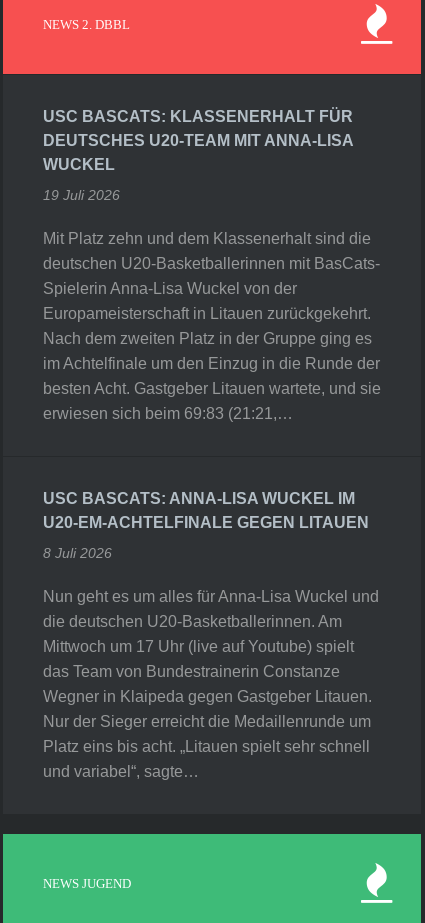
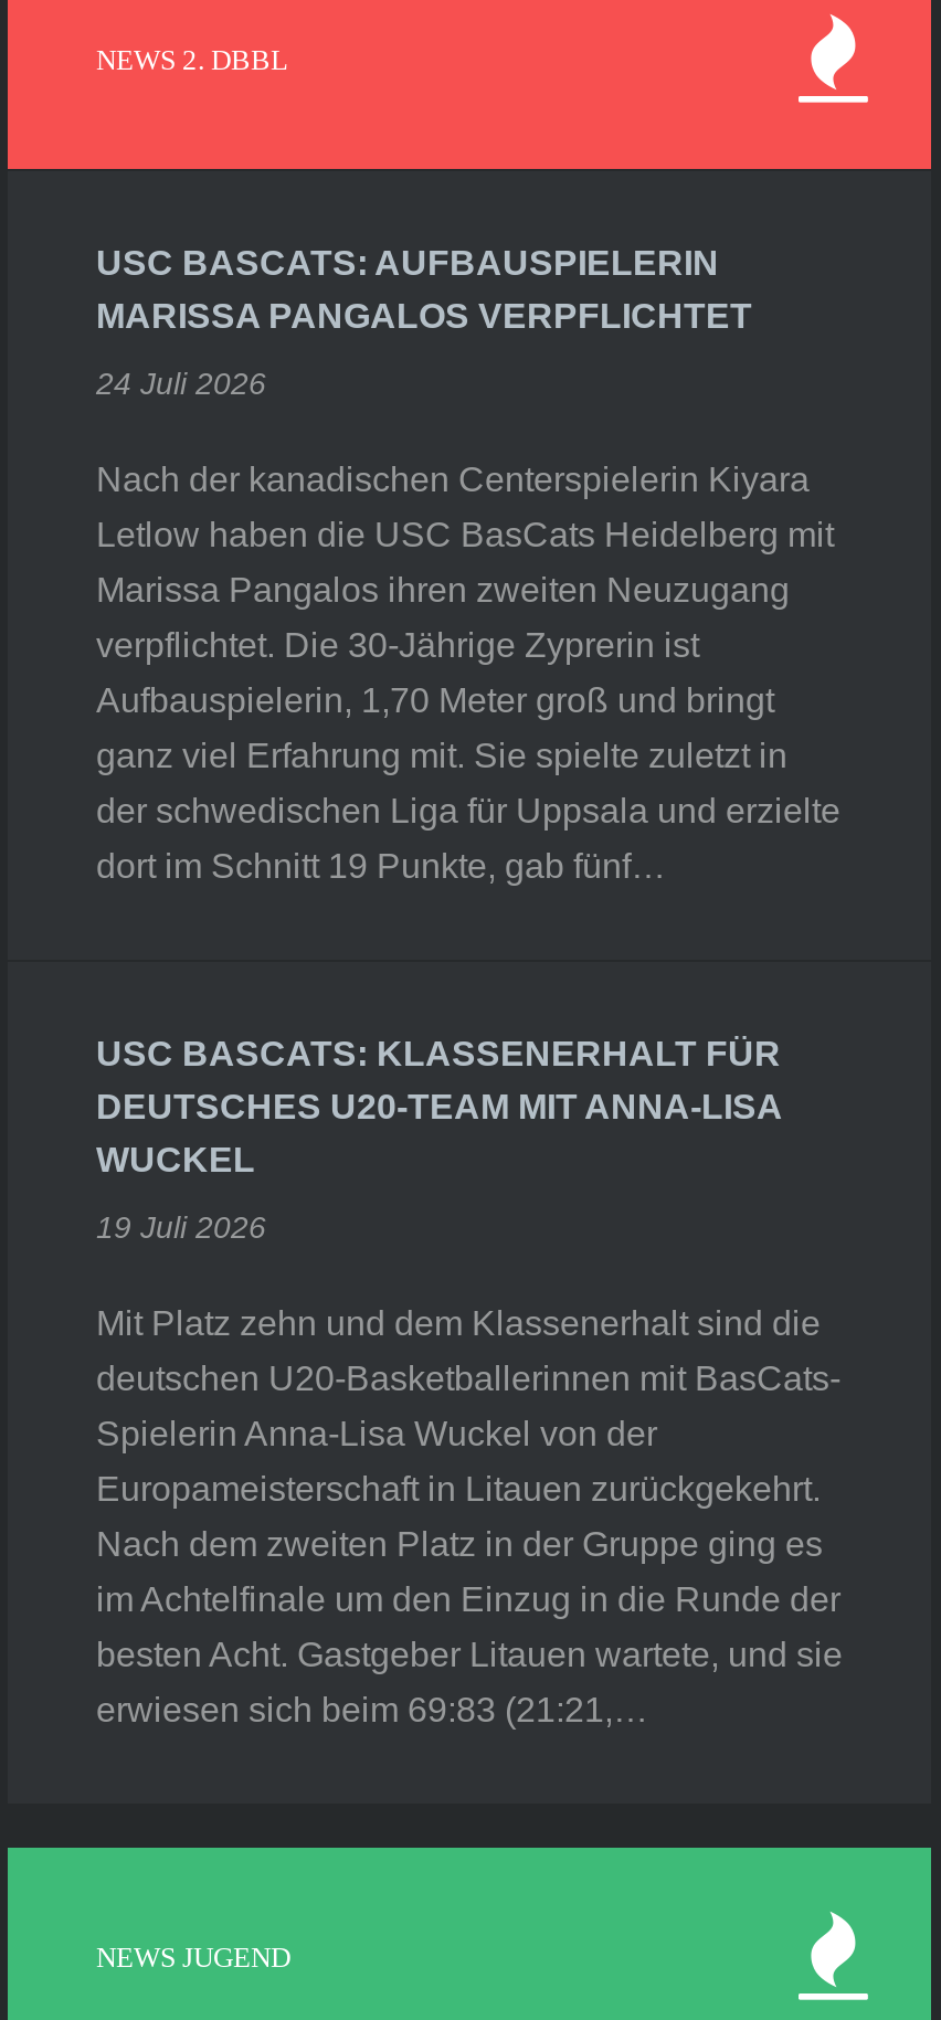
+ USC BASCATS: AUFBAUSPIELERIN
+ MARISSA PANGALOS VERPFLICHTET
+ 24 Juli 2026
+ Nach der kanadischen Centerspielerin Kiyara
+ Letlow haben die USC BasCats Heidelberg mit
+ Marissa Pangalos ihren zweiten Neuzugang
+ verpflichtet. Die 30-Jährige Zyprerin ist
+ Aufbauspielerin, 1,70 Meter groß und bringt
+ ganz viel Erfahrung mit. Sie spielte zuletzt in
+ der schwedischen Liga für Uppsala und erzielte
+ dort im Schnitt 19 Punkte, gab fünf…

moved down: USC BASCATS: KLASSENERHALT FÜR | DEUTSCHES U20-TEAM MIT ANNA-LISA | WUCKEL | ... | besten Acht. Gastgeber Litauen wartete, und sie | erwiesen sich beim 69:83 (21:21,…

- USC BASCATS: ANNA-LISA WUCKEL IM
- U20-EM-ACHTELFINALE GEGEN LITAUEN
- 8 Juli 2026
- Nun geht es um alles für Anna-Lisa Wuckel und
- die deutschen U20-Basketballerinnen. Am
- Mittwoch um 17 Uhr (live auf Youtube) spielt
- das Team von Bundestrainerin Constanze
- Wegner in Klaipeda gegen Gastgeber Litauen.
- Nur der Sieger erreicht die Medaillenrunde um
- Platz eins bis acht. „Litauen spielt sehr schnell
- und variabel“, sagte…
